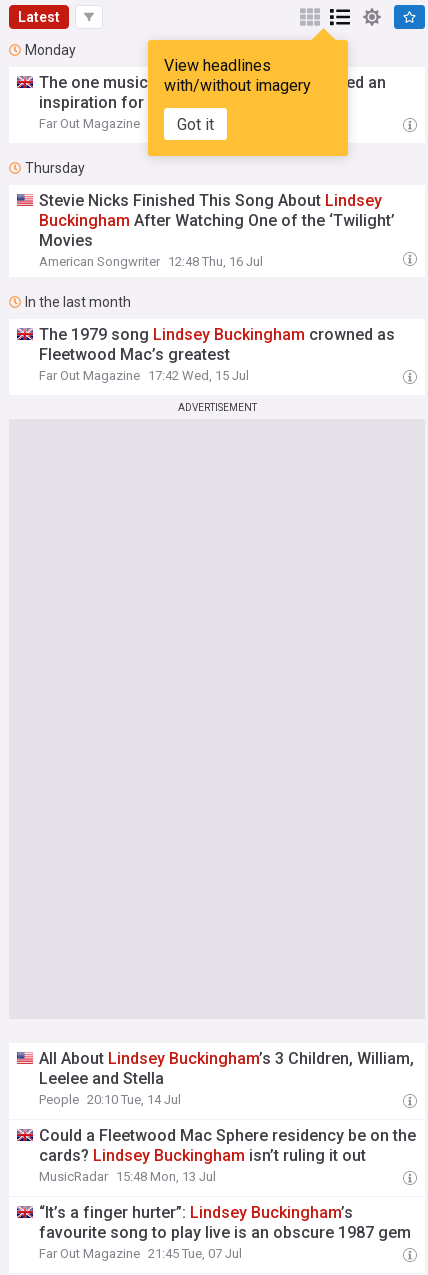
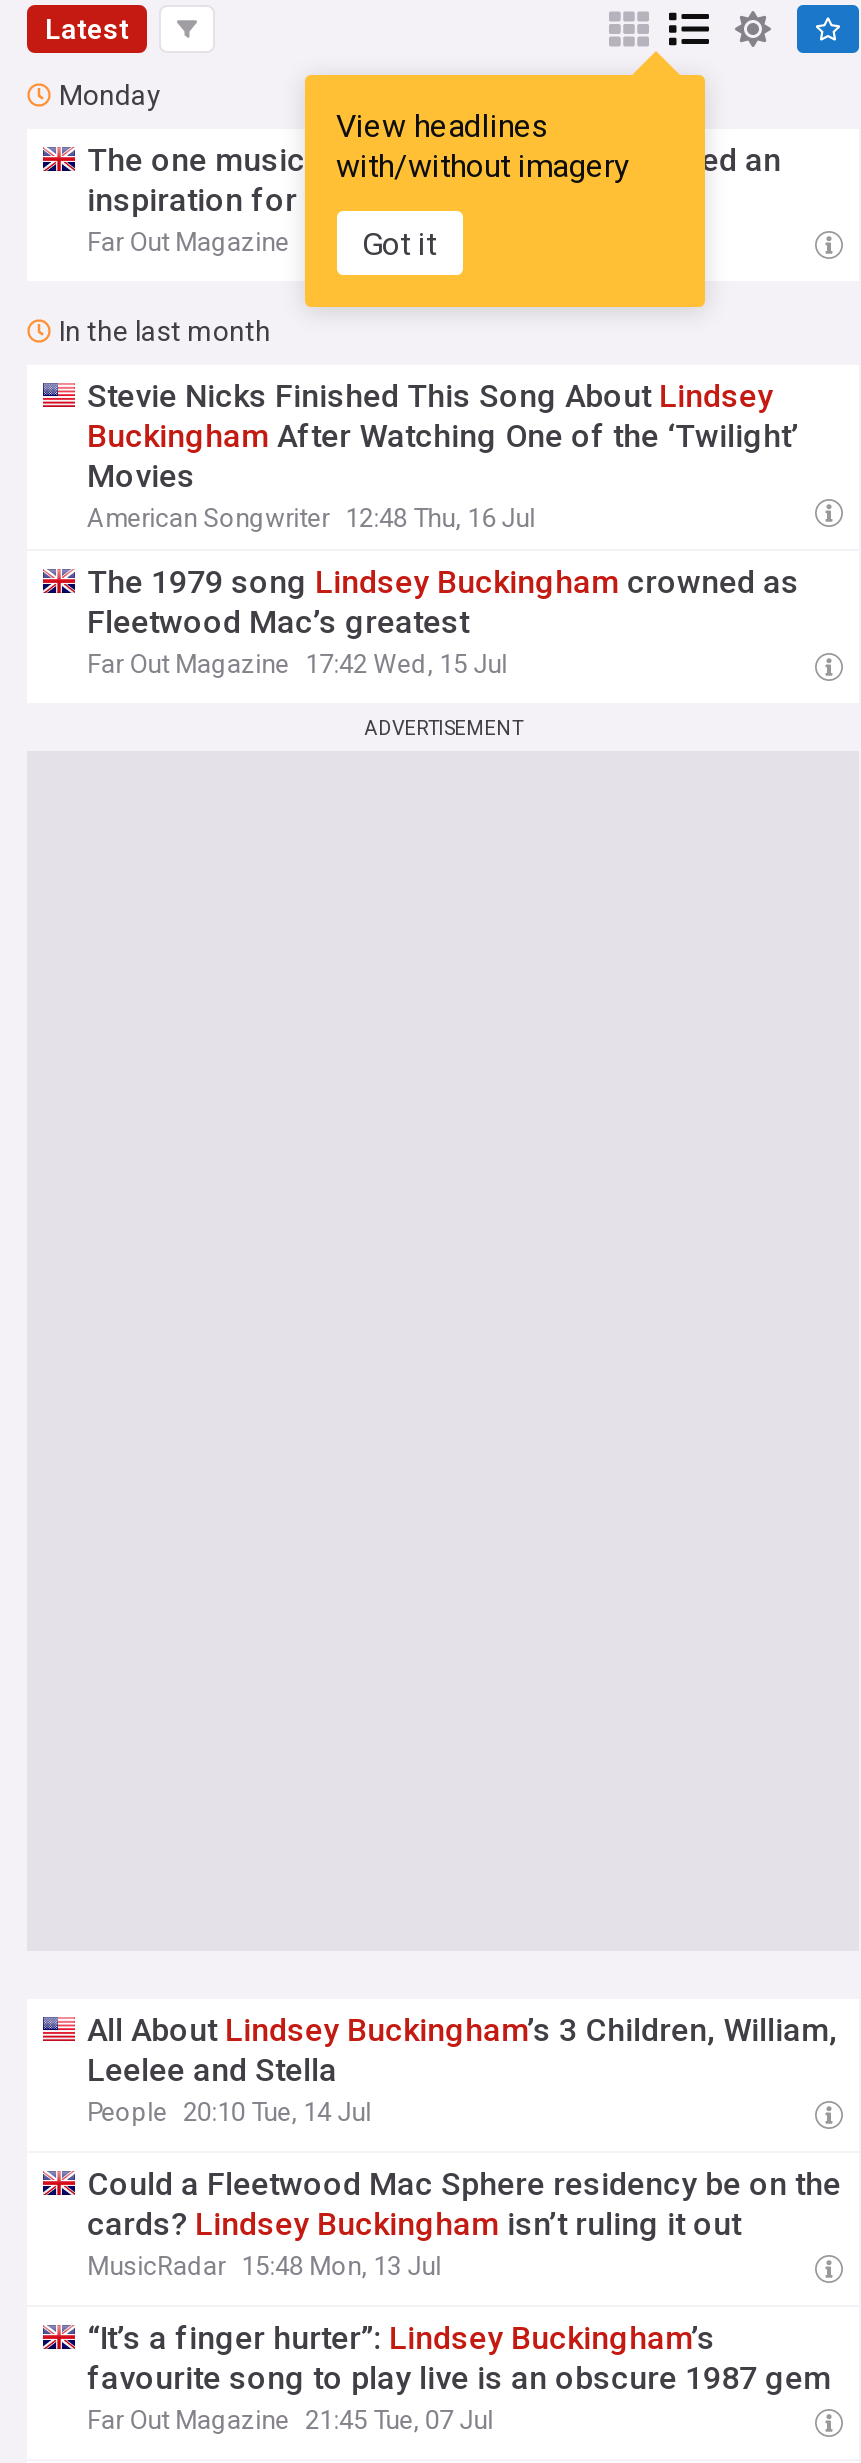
- Thursday

moved up: In the last month
